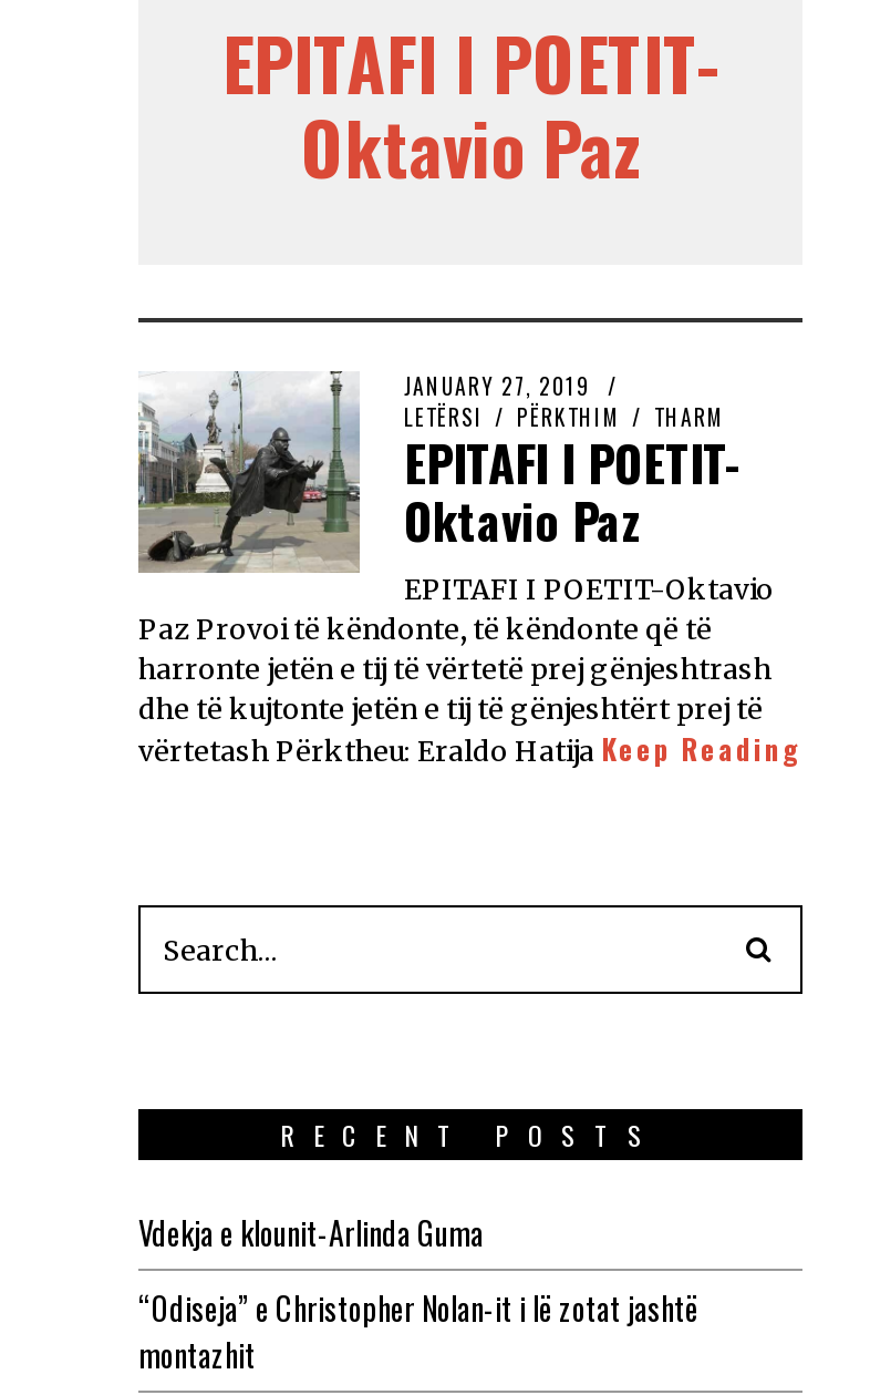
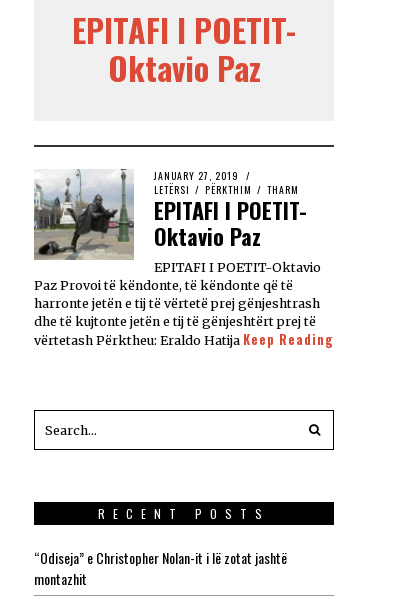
- Vdekja e klounit-Arlinda Guma
